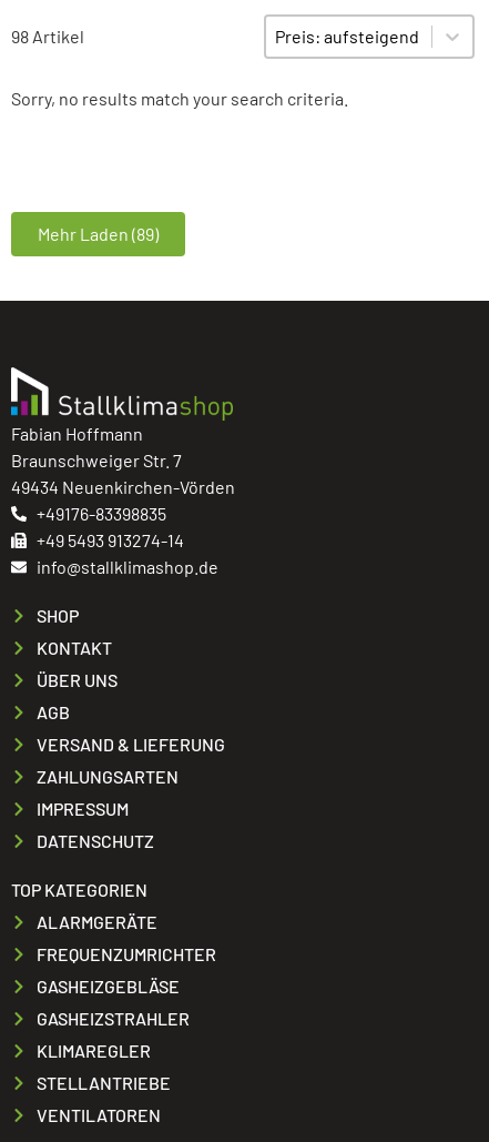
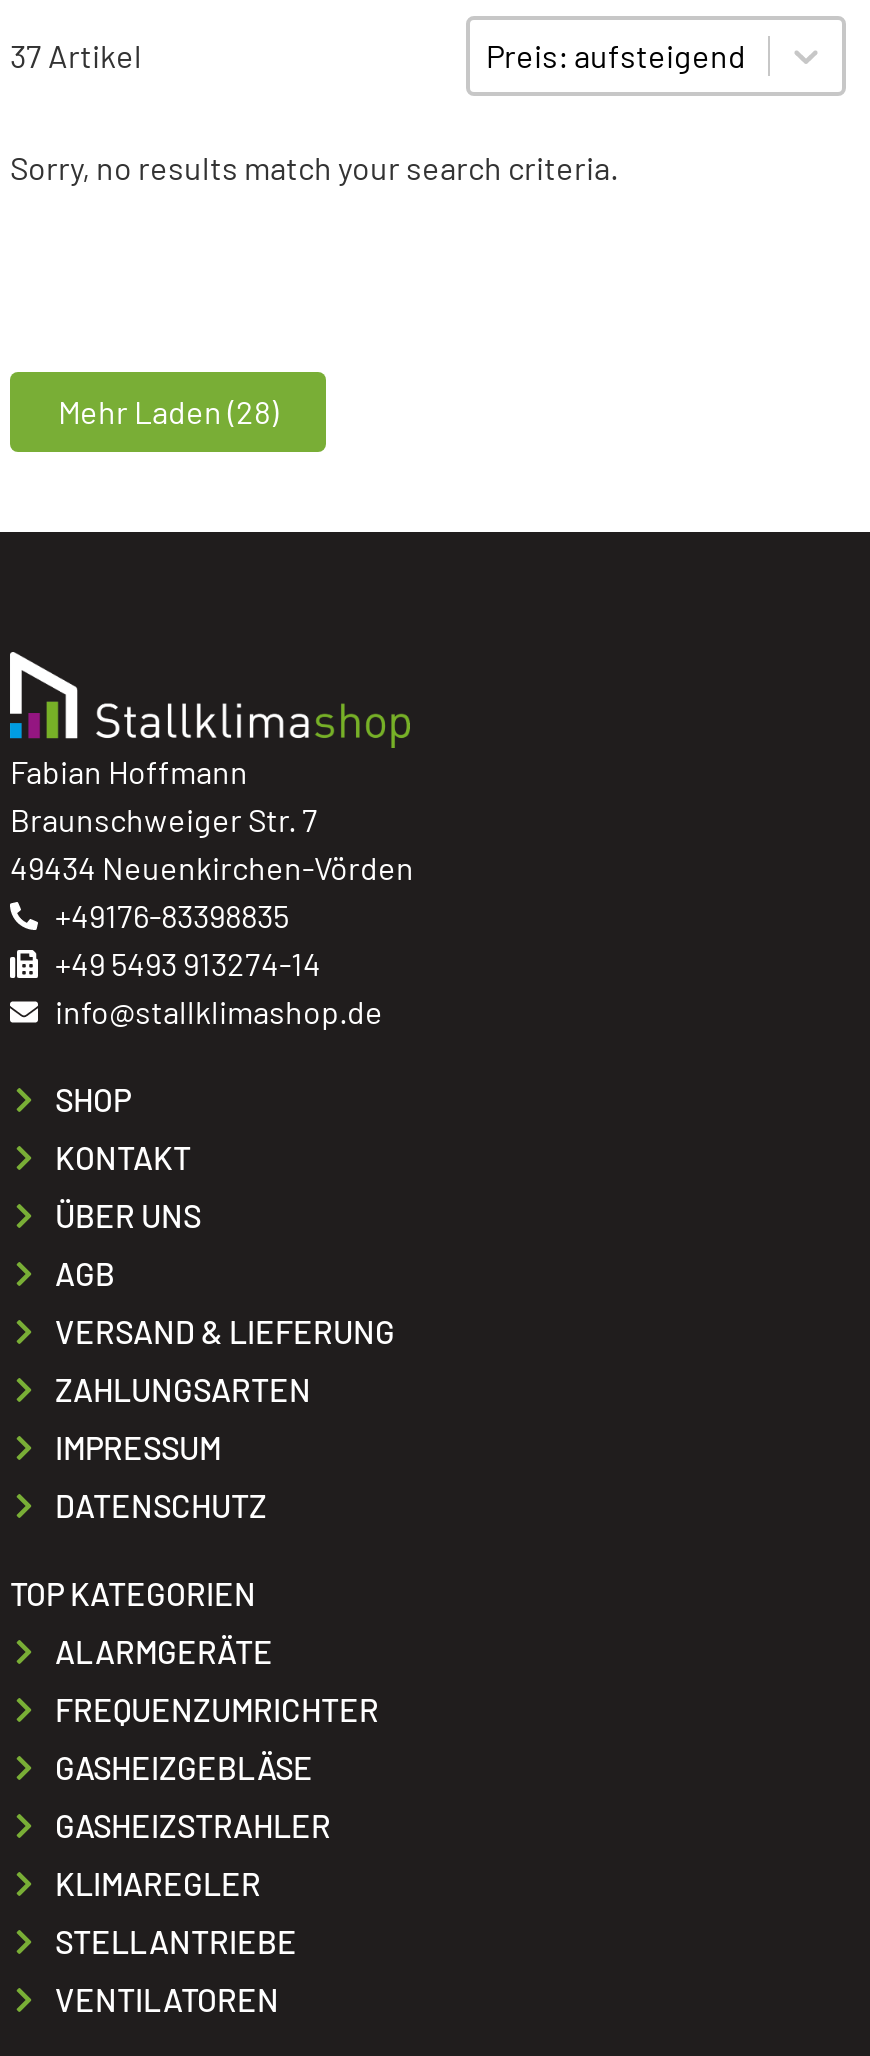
- 98 Artikel
+ 37 Artikel

- Mehr Laden (89)
+ Mehr Laden (28)
